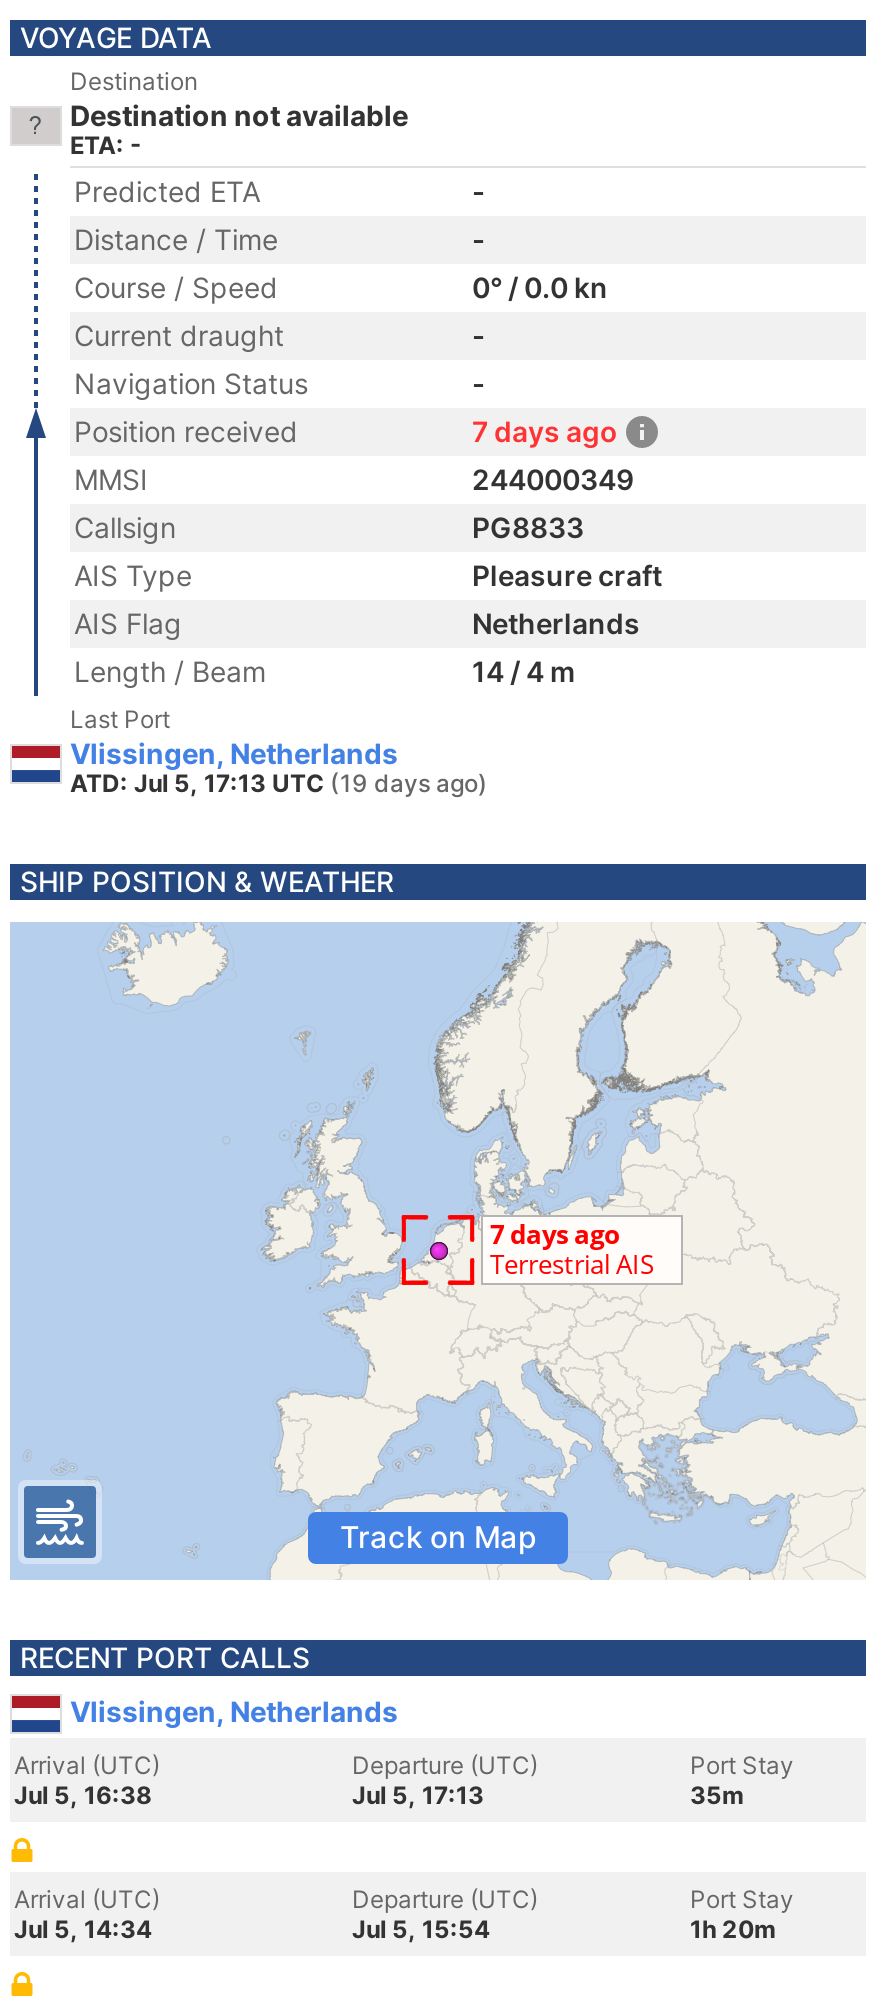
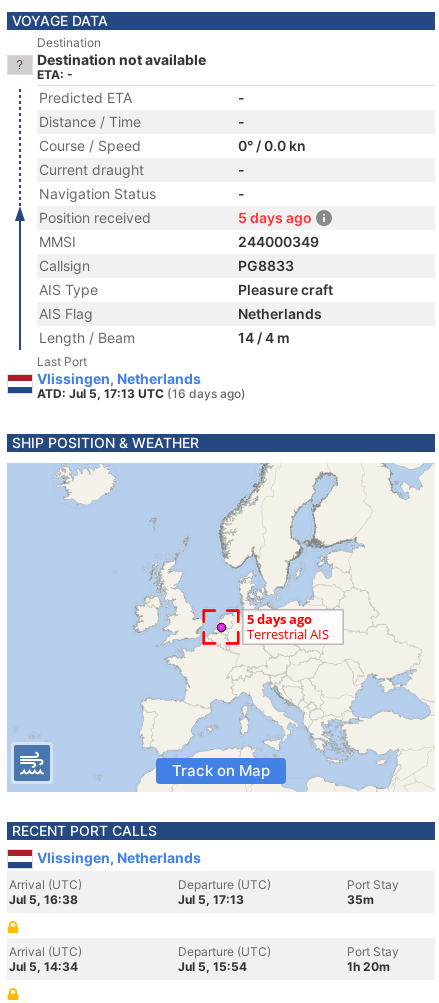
- 7 days ago
+ 5 days ago

- ATD: Jul 5, 17:13 UTC (19 days ago)
+ ATD: Jul 5, 17:13 UTC (16 days ago)
